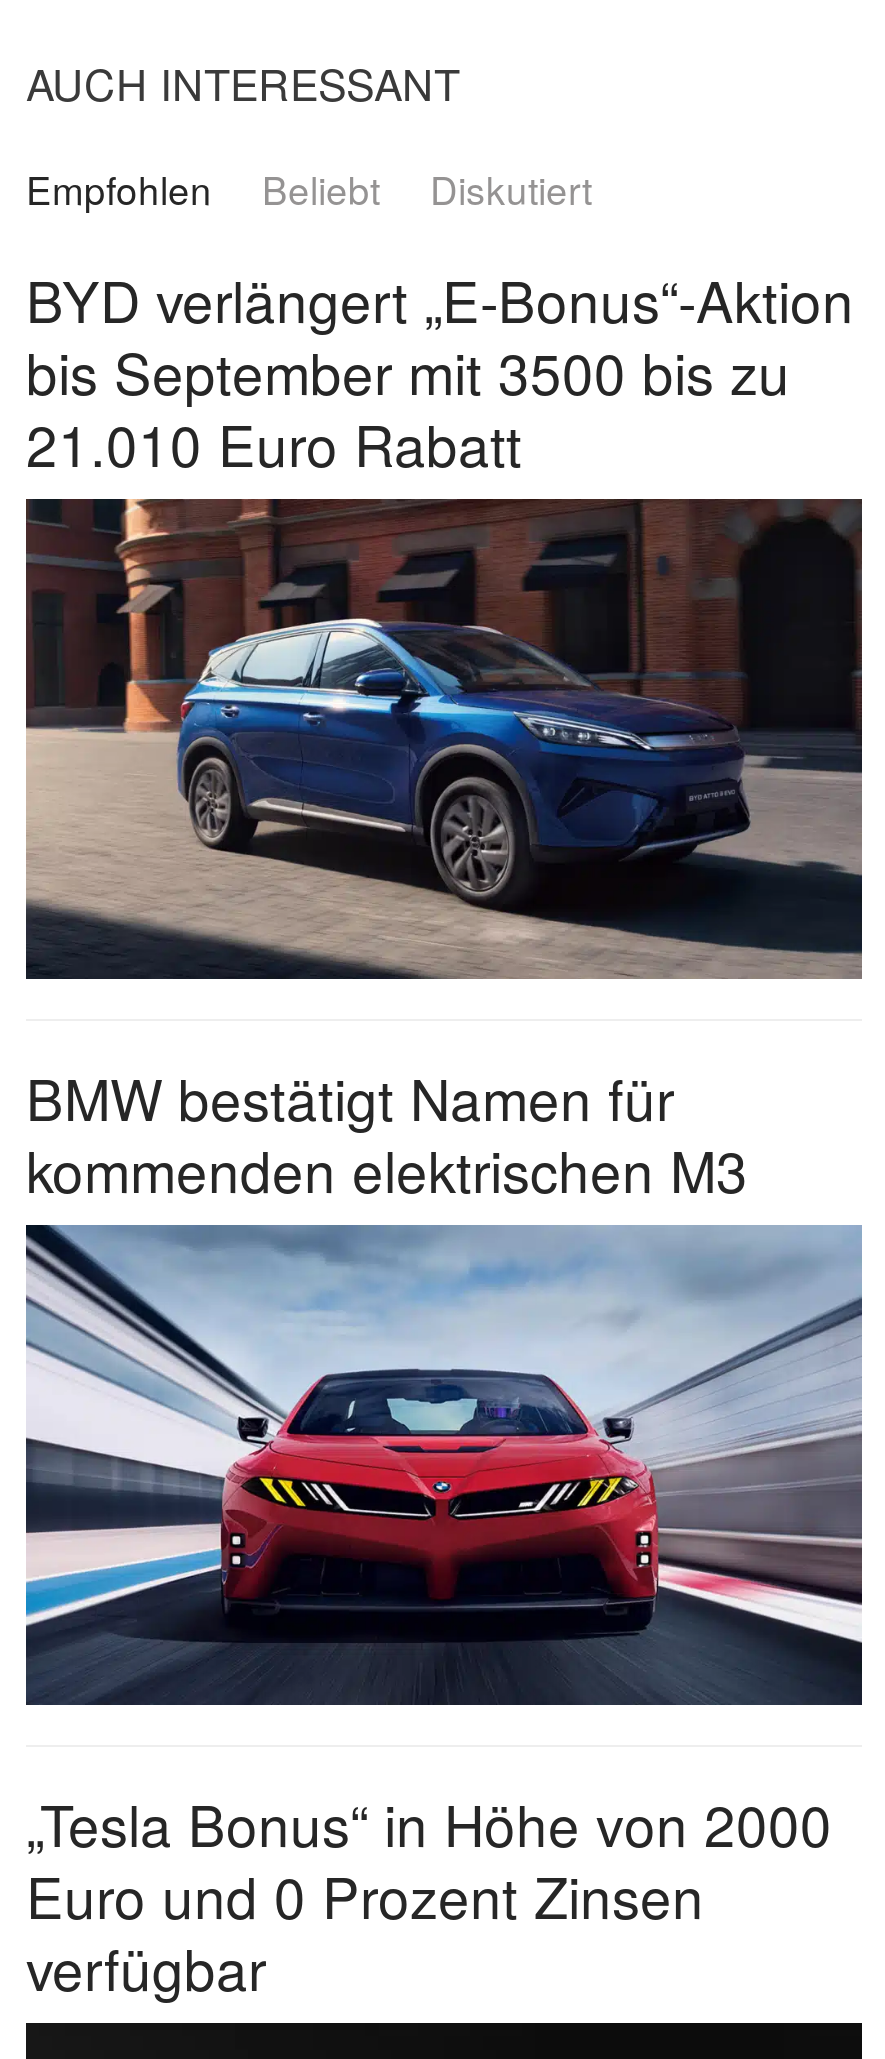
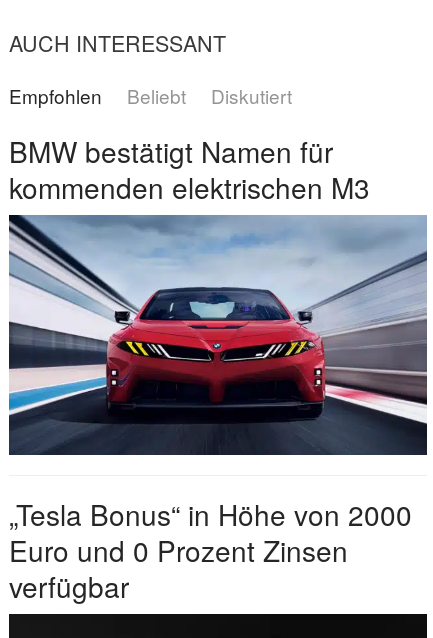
- BYD verlängert „E-Bonus“-Aktion
- bis September mit 3500 bis zu
- 21.010 Euro Rabatt

- [image]
